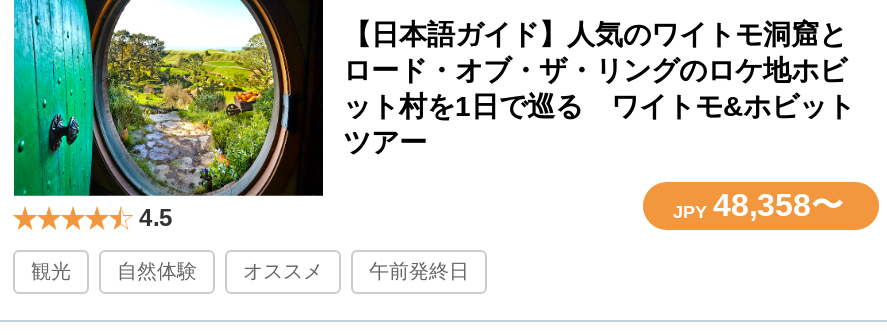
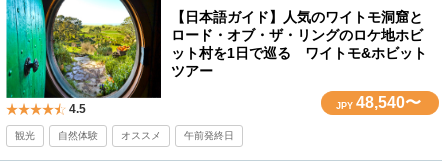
- JPY 48,358〜
+ JPY 48,540〜
